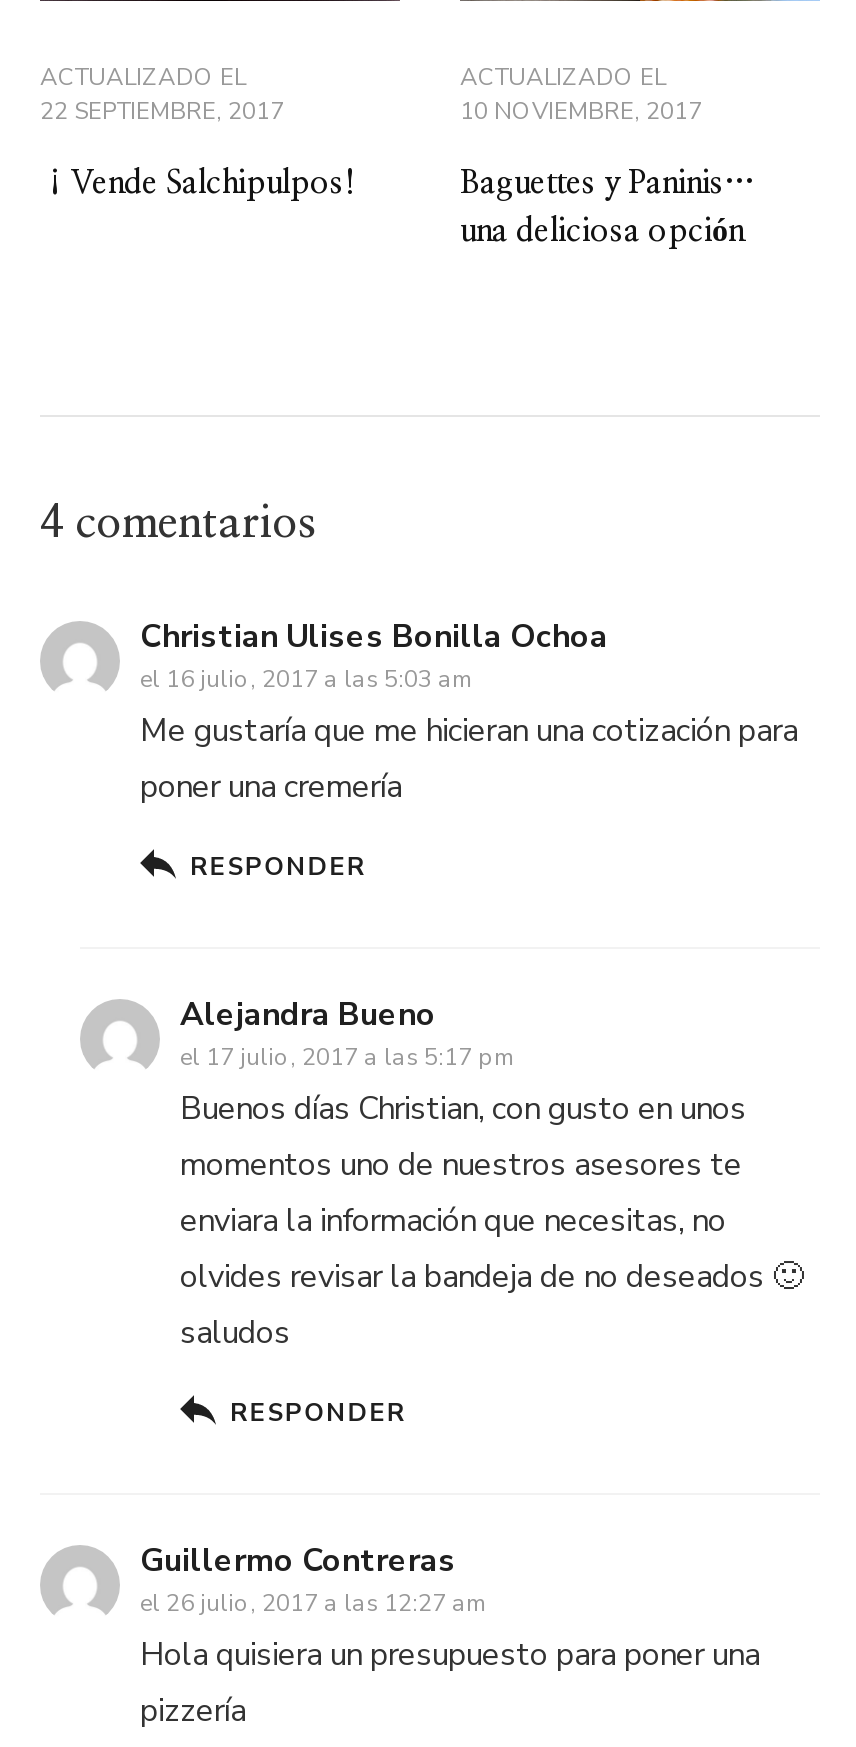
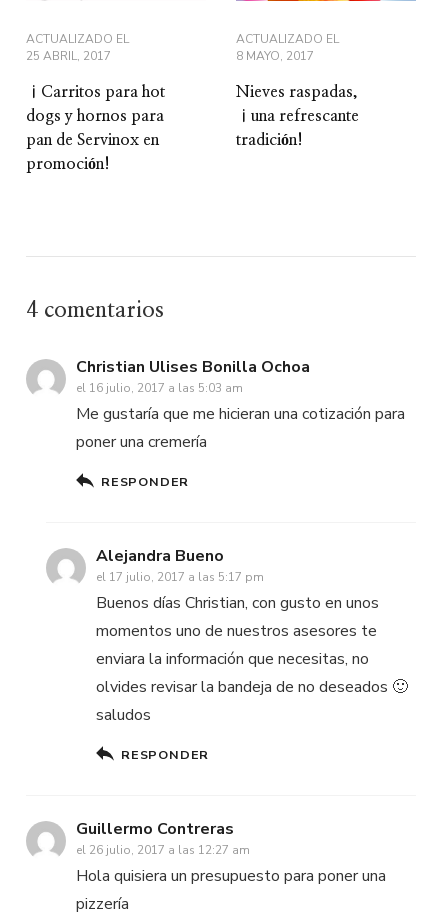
- 22 SEPTIEMBRE, 2017
- ¡Vende Salchipulpos!
+ 25 ABRIL, 2017
+ ¡Carritos para hot
+ dogs y hornos para
+ pan de Servinox en
+ promoción!

- 10 NOVIEMBRE, 2017
- Baguettes y Paninis…
- una deliciosa opción
+ 8 MAYO, 2017
+ Nieves raspadas,
+ ¡una refrescante
+ tradición!
